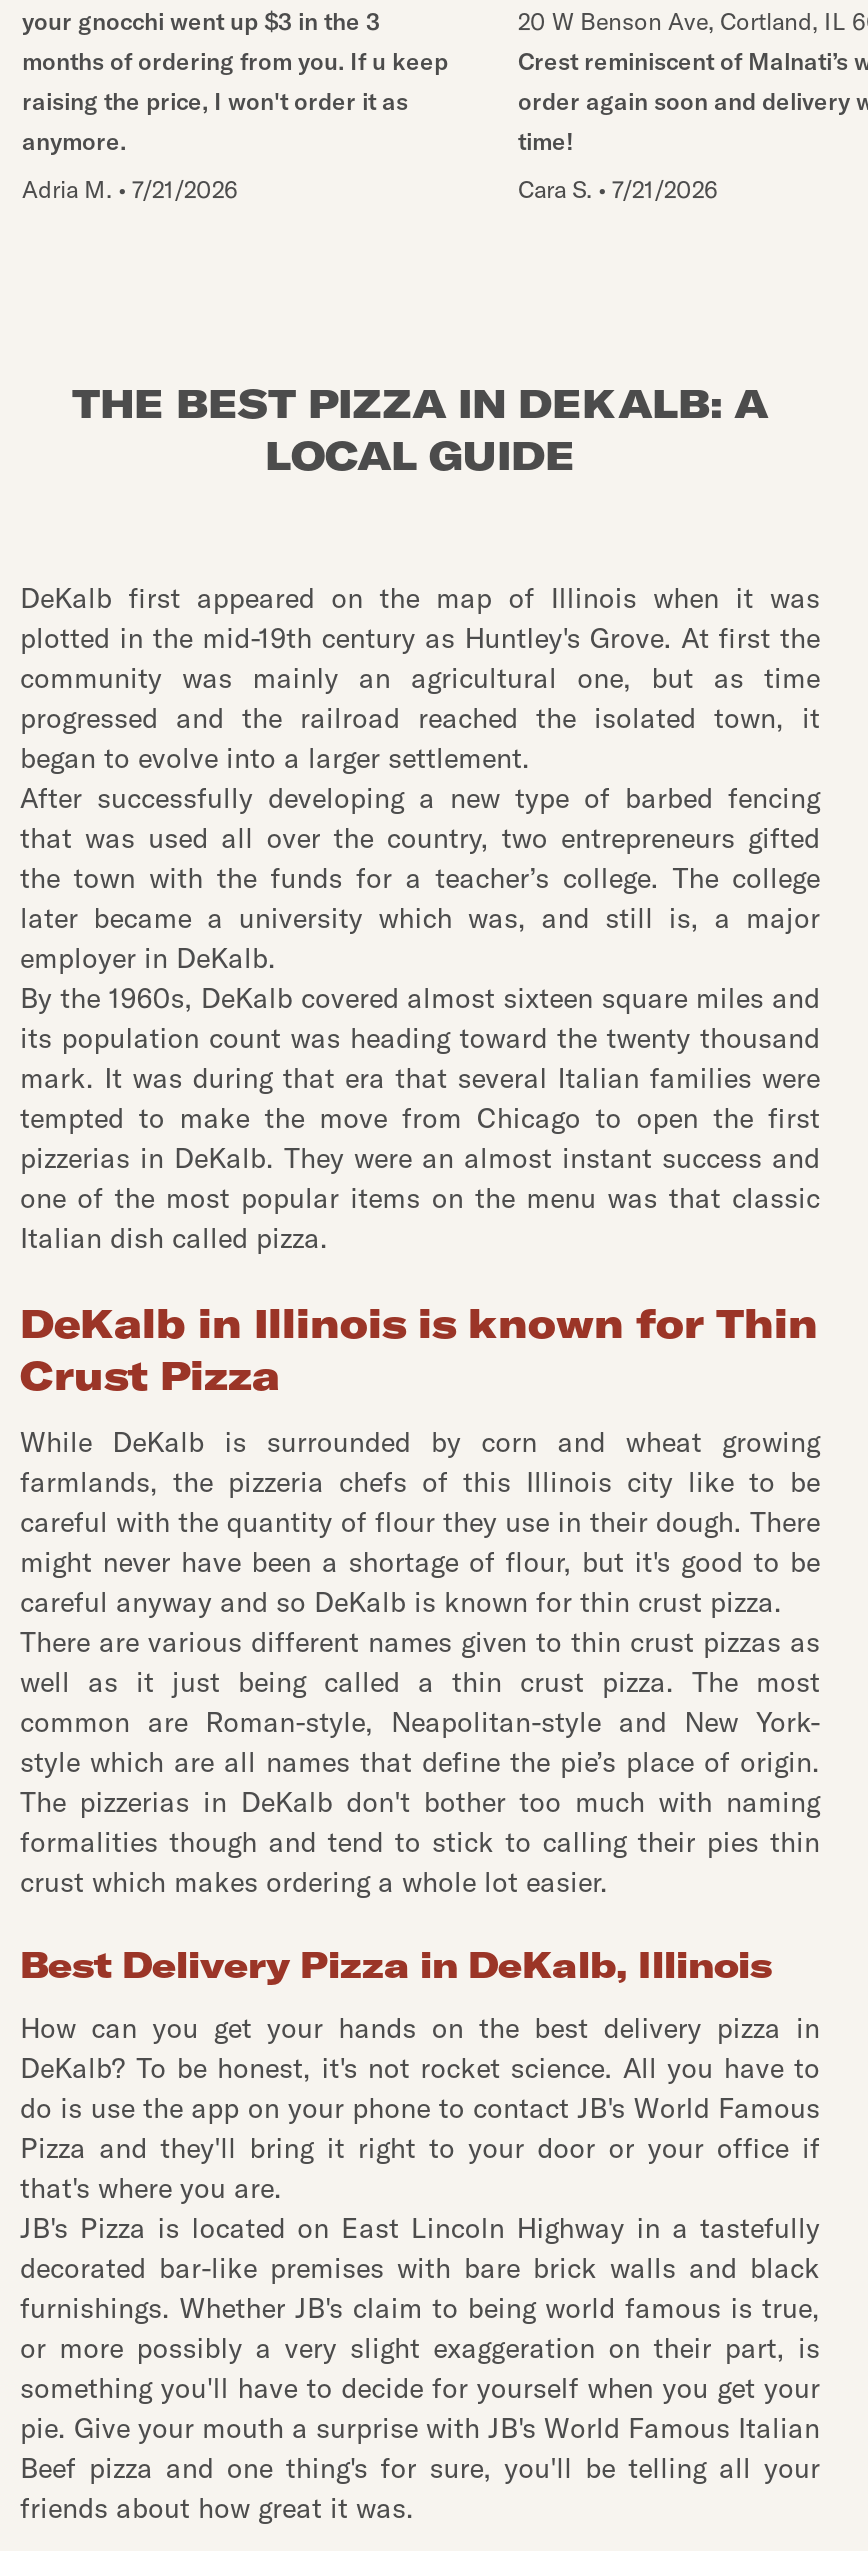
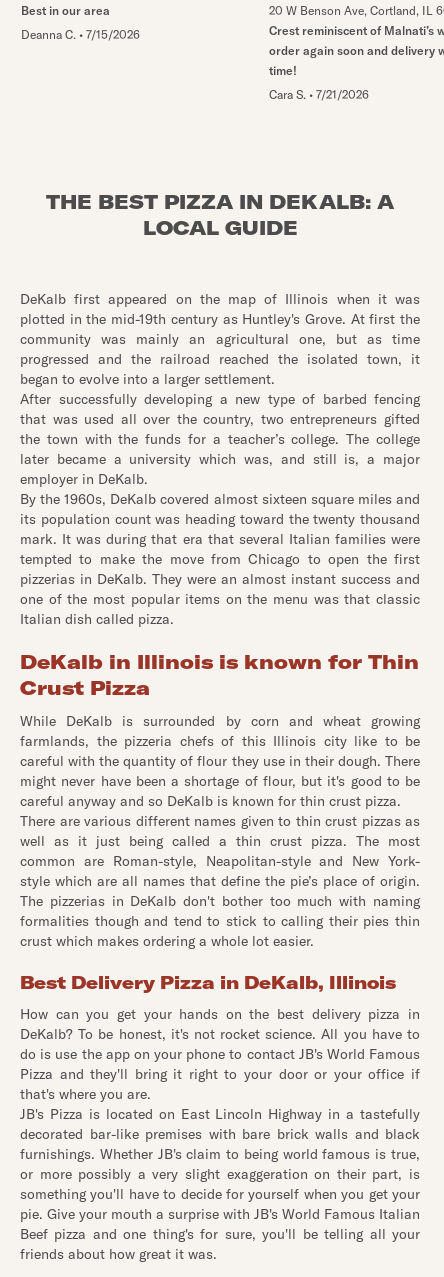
- your gnocchi went up $3 in the 3
- months of ordering from you. If u keep
- raising the price, I won't order it as
- anymore.
+ Best in our area

- Adria M. • 7/21/2026
+ Deanna C. • 7/15/2026
